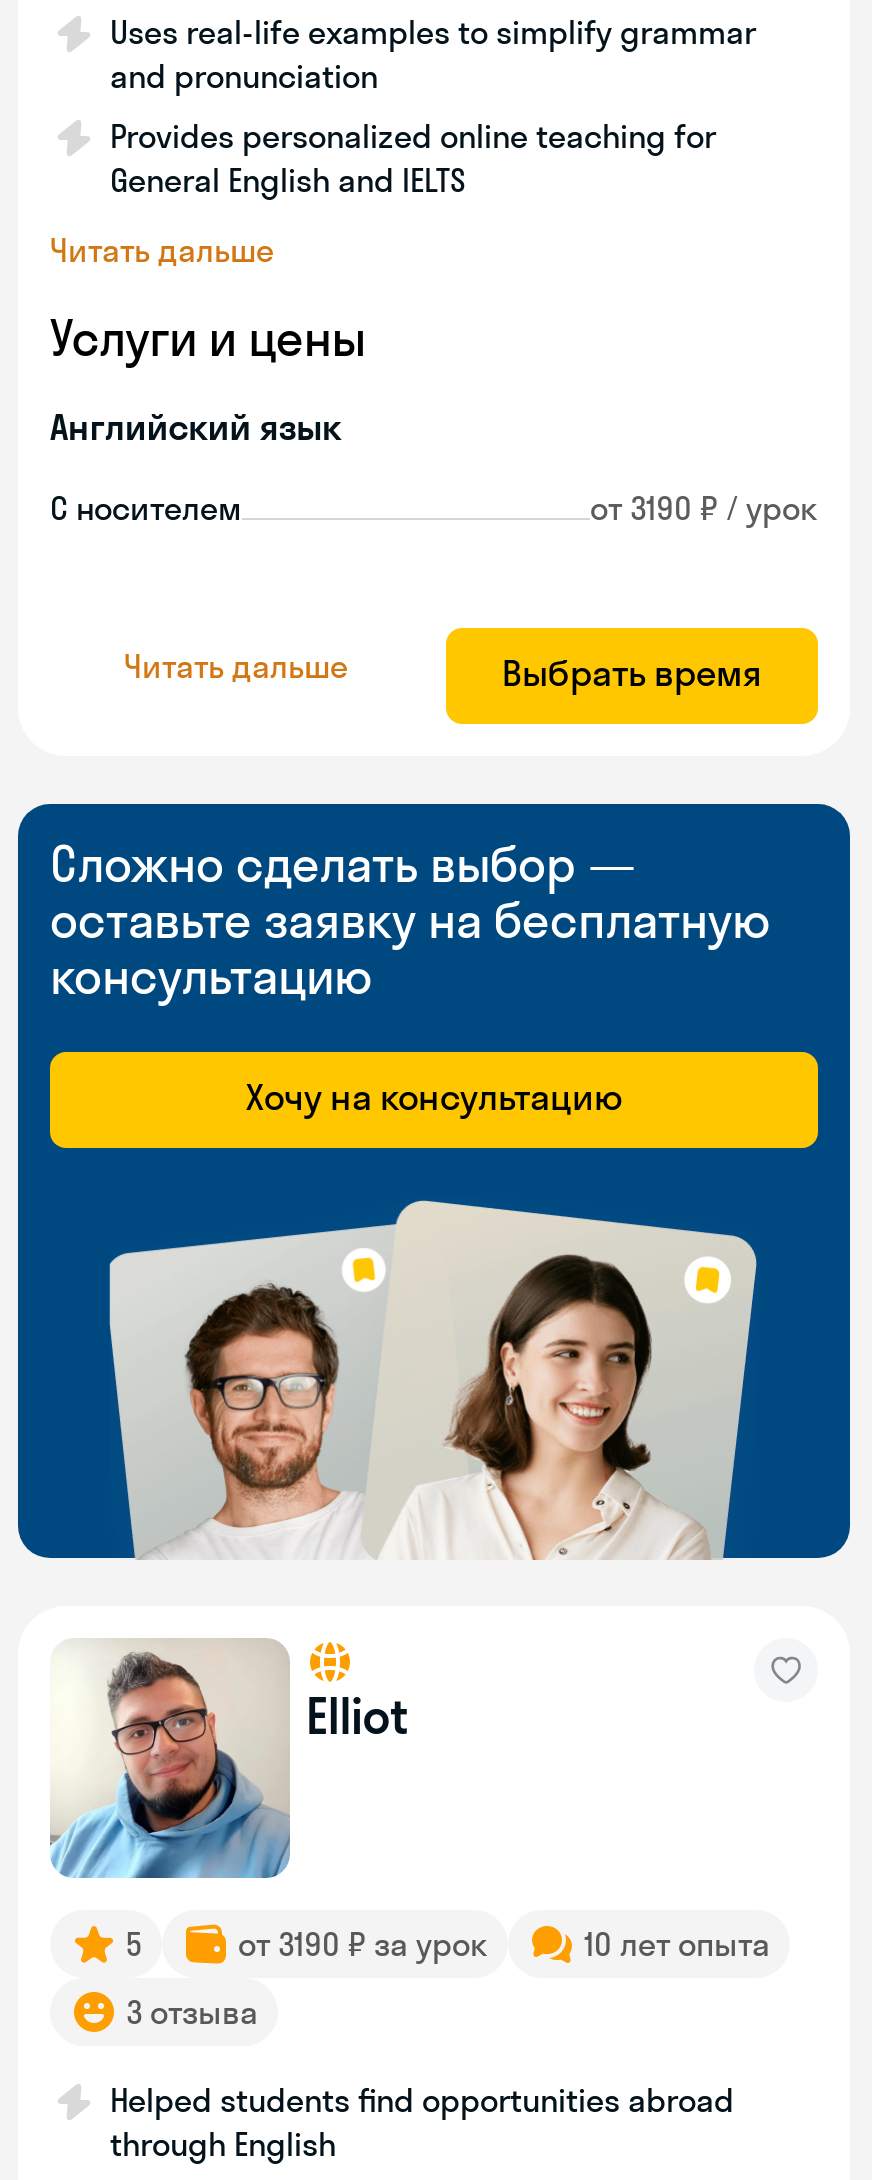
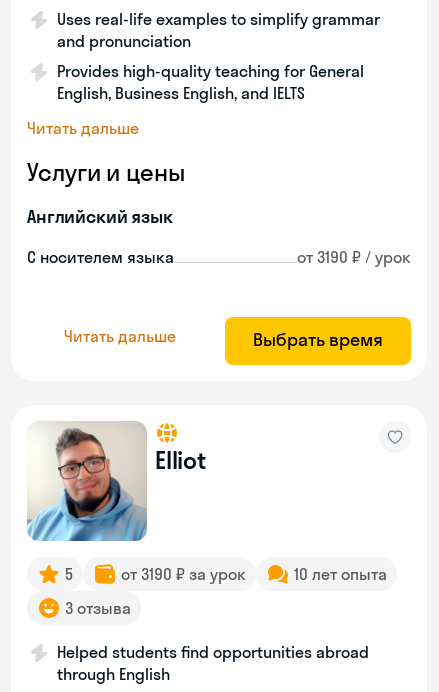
- Provides personalized online teaching for
- General English and IELTS
+ Provides high-quality teaching for General
+ English, Business English, and IELTS

- С носителем
+ С носителем языка

- [image]
- Сложно сделать выбор —
- оставьте заявку на бесплатную
- консультацию
- Хочу на консультацию
